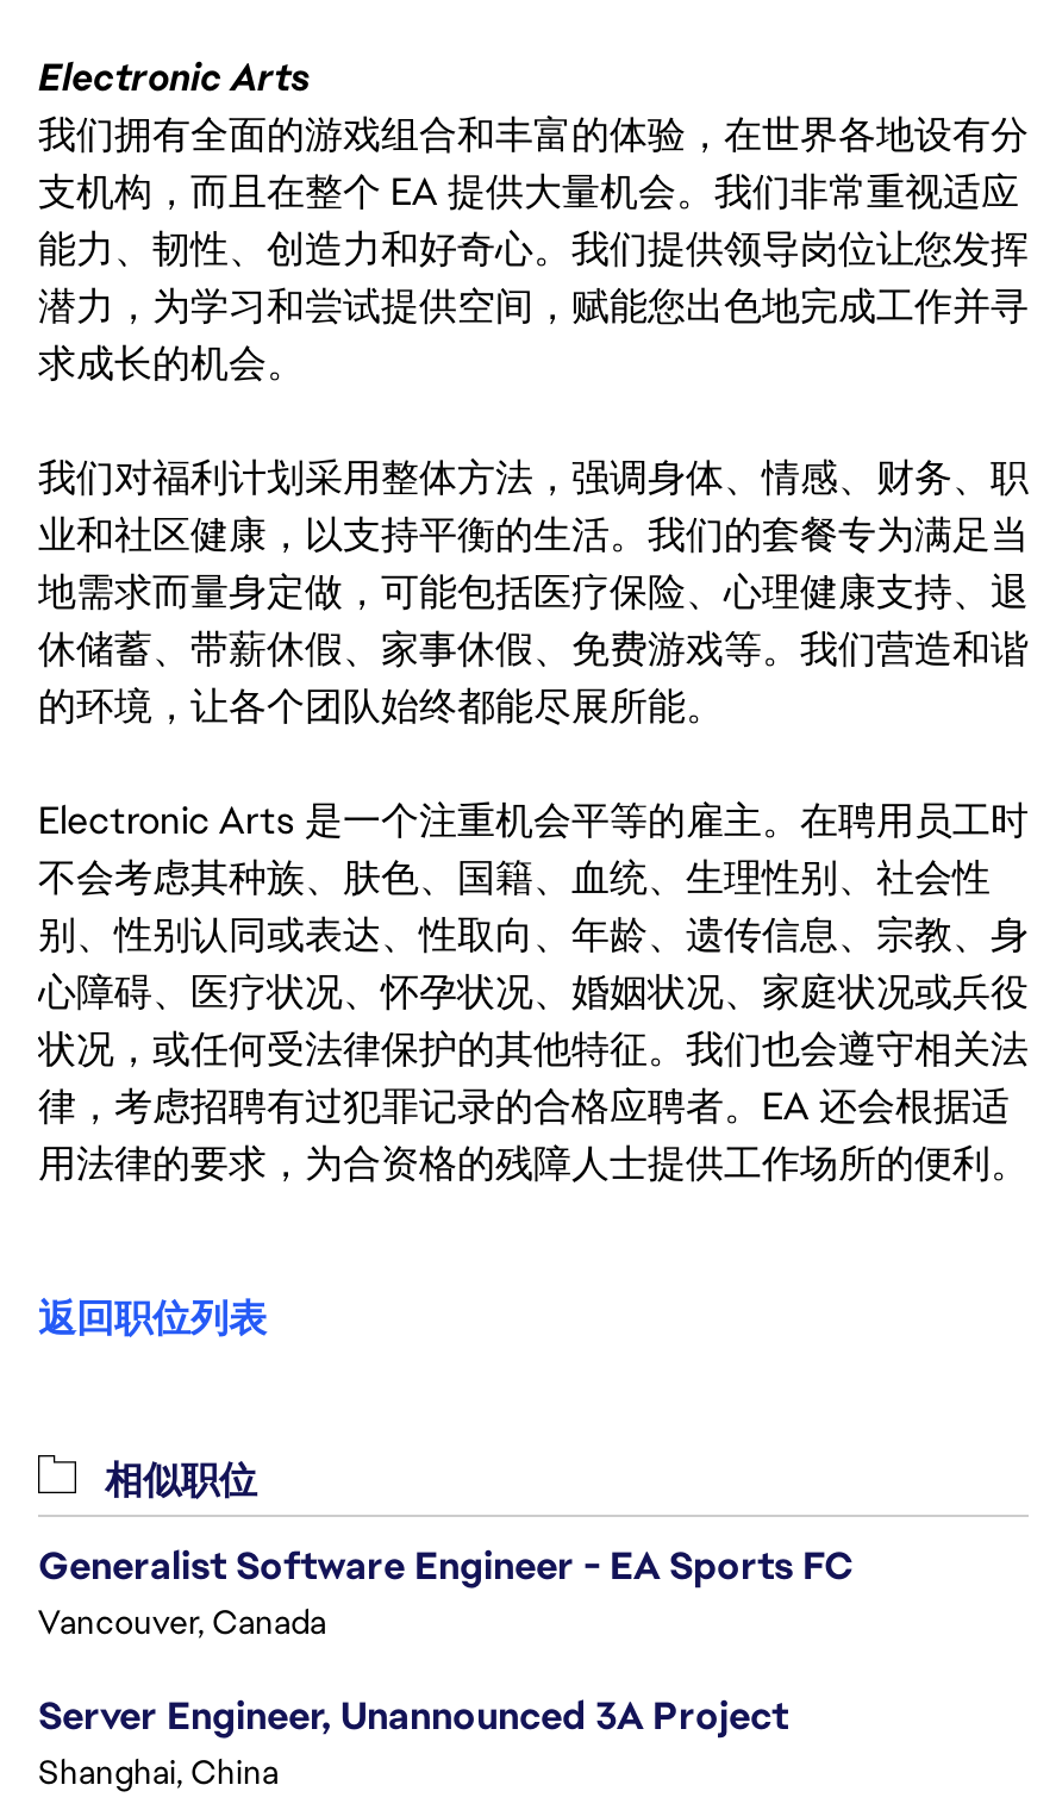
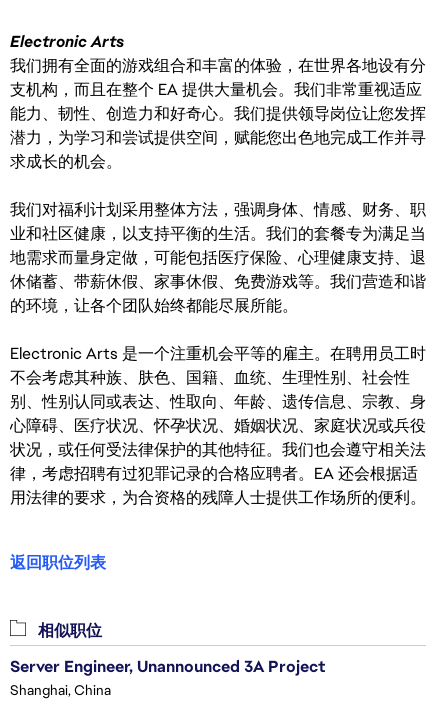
- Generalist Software Engineer - EA Sports FC
- Vancouver, Canada
